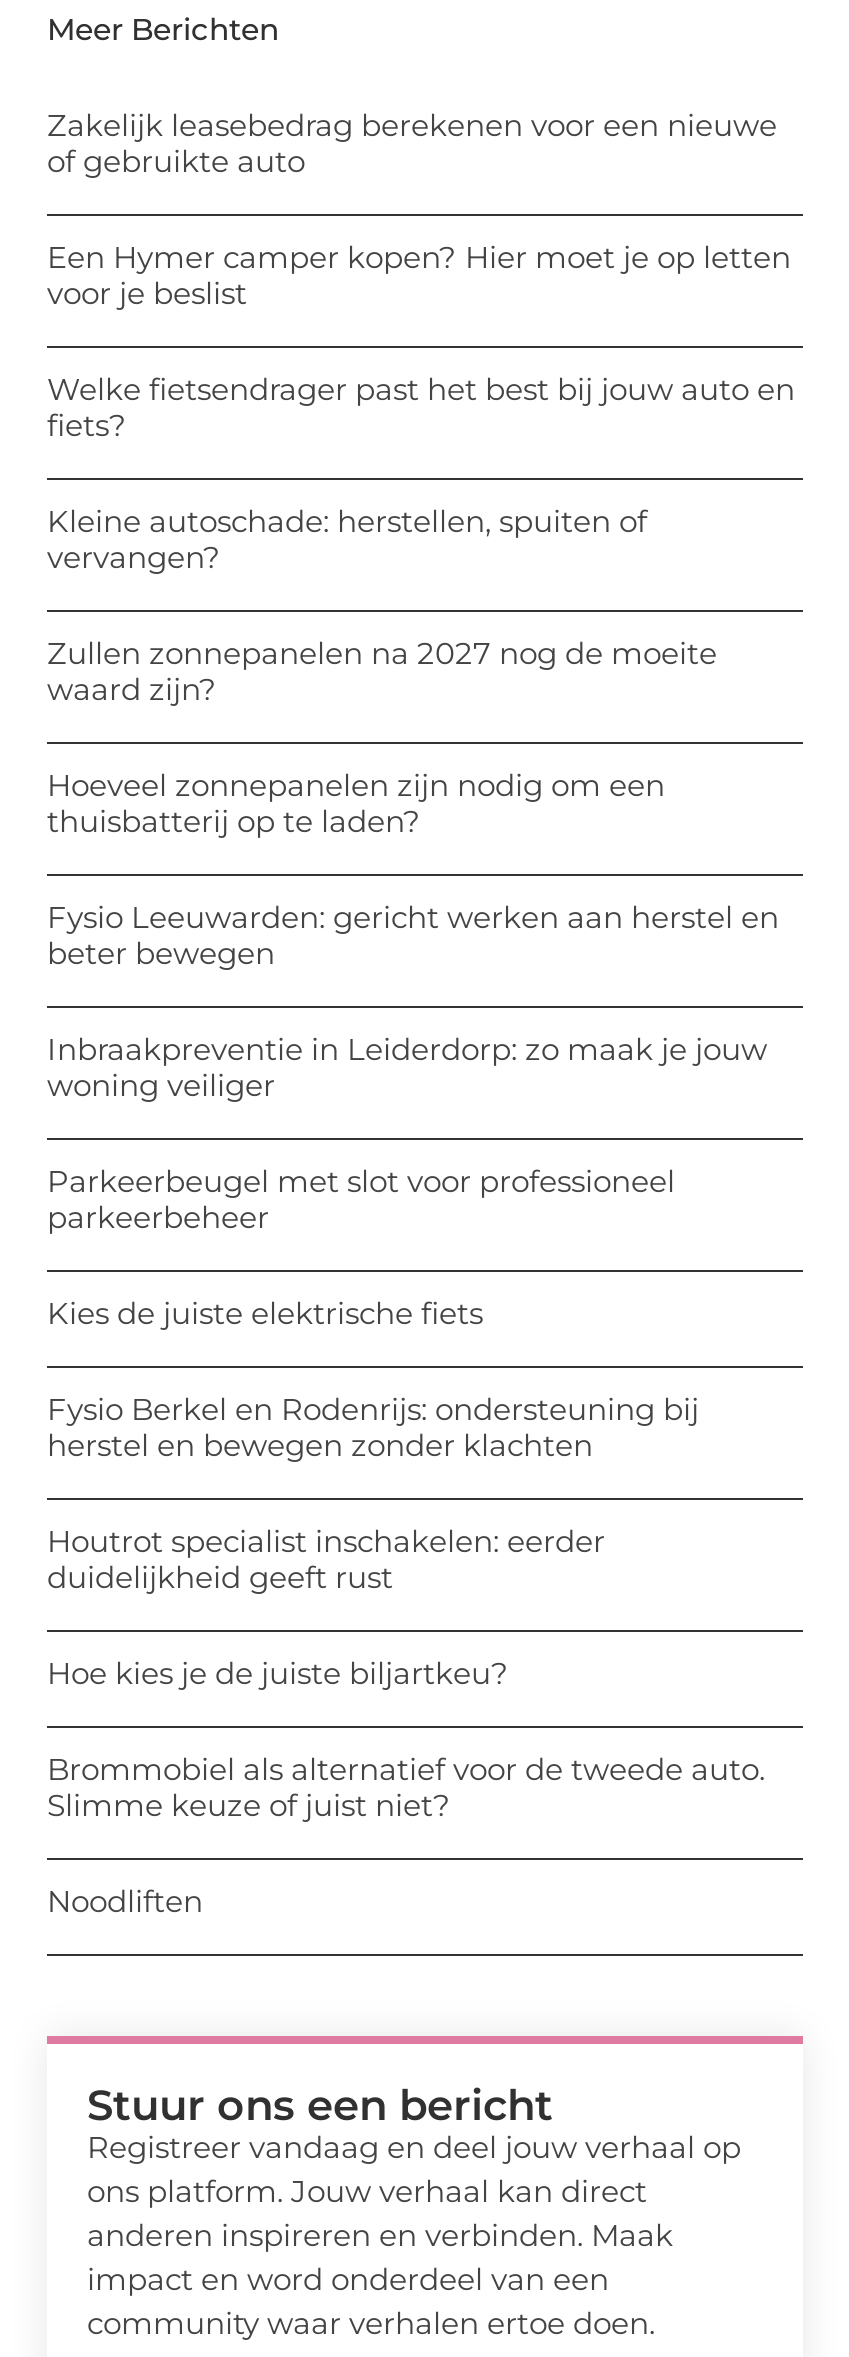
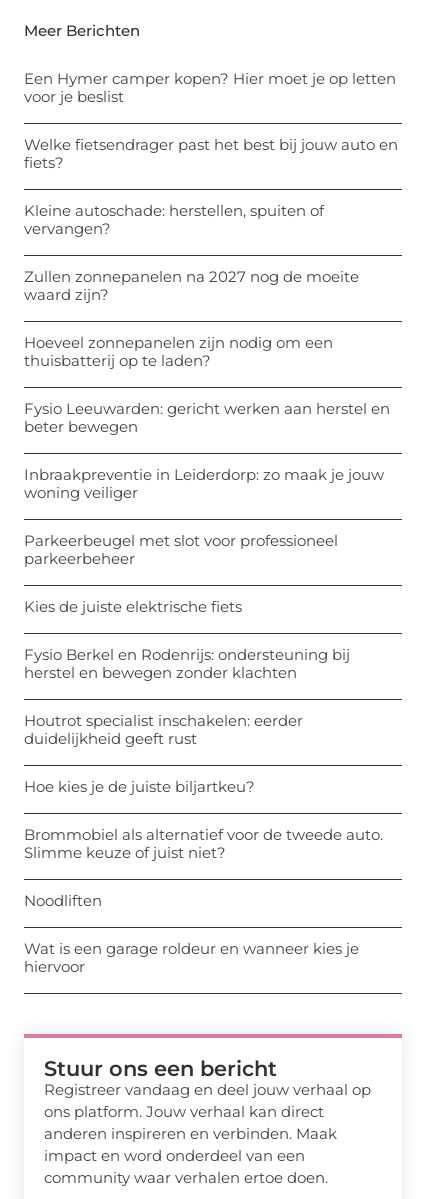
- Zakelijk leasebedrag berekenen voor een nieuwe
- of gebruikte auto

moved up: Een Hymer camper kopen? Hier moet je op letten | voor je beslist | Welke fietsendrager past het best bij jouw auto en | ... | Slimme keuze of juist niet? | Noodliften

+ Wat is een garage roldeur en wanneer kies je
+ hiervoor
